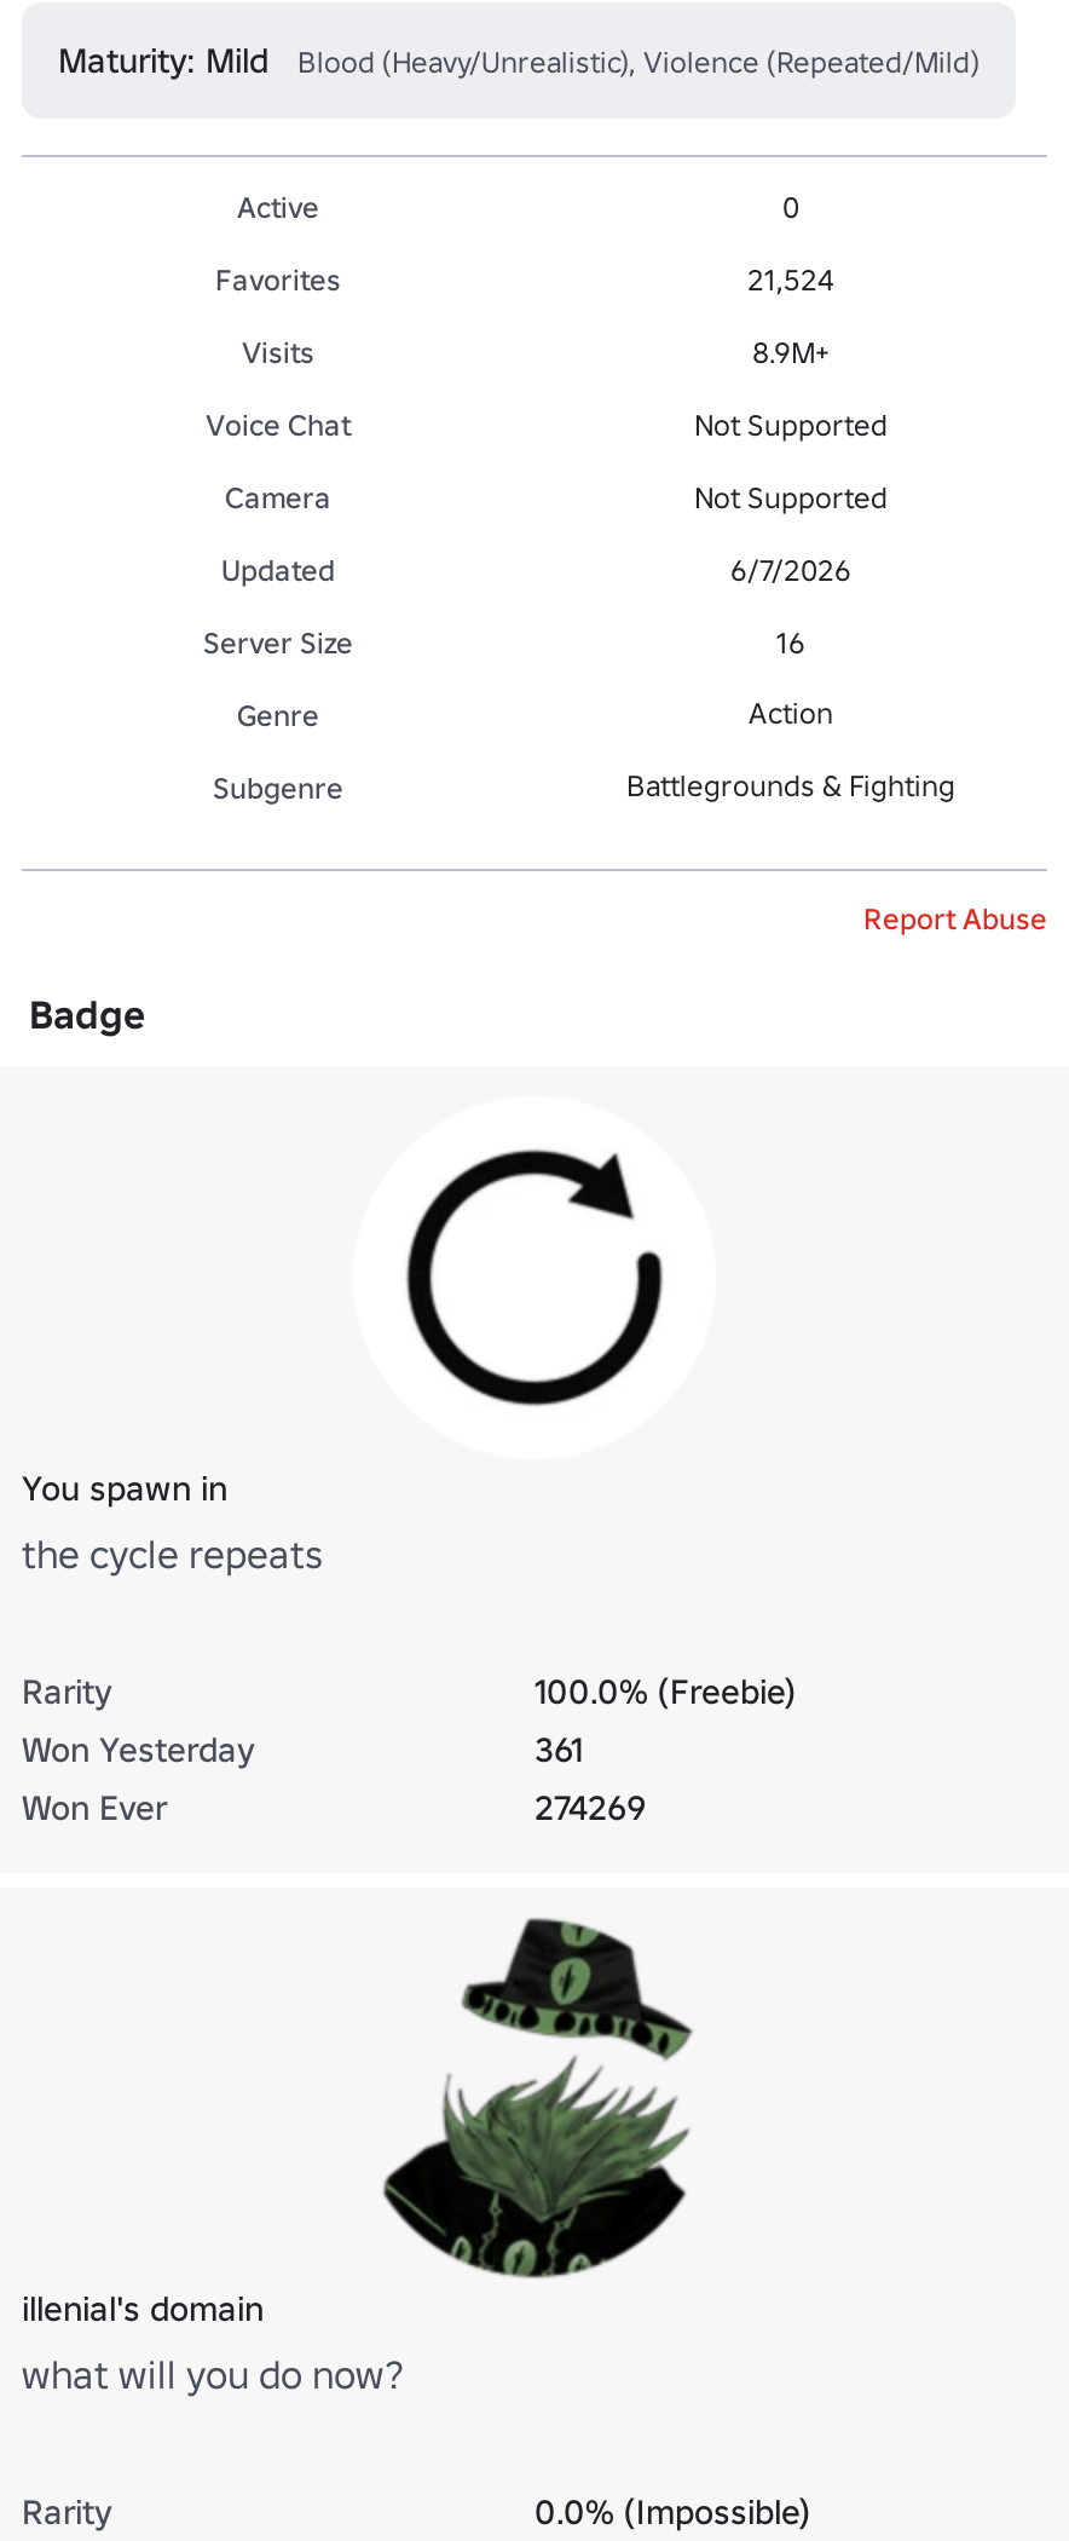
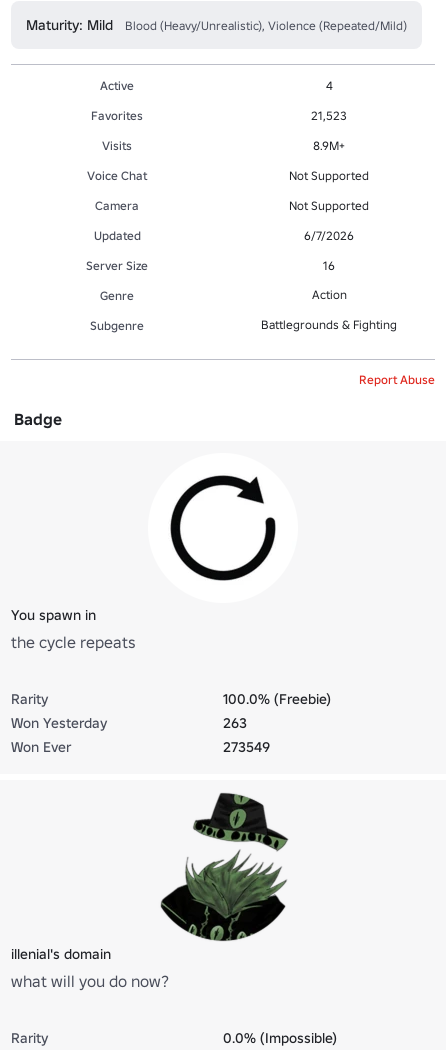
- 0
+ 4

- 21,524
+ 21,523

- 361
+ 263

- 274269
+ 273549
